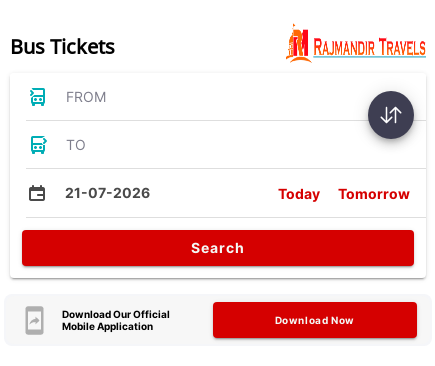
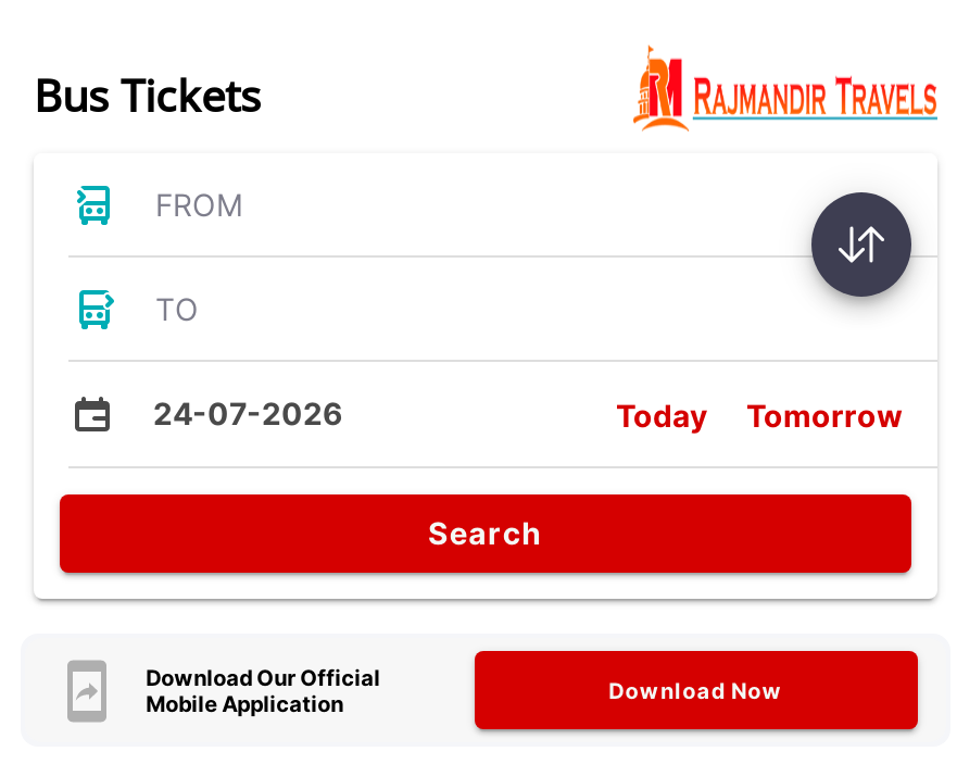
- 21-07-2026
+ 24-07-2026
